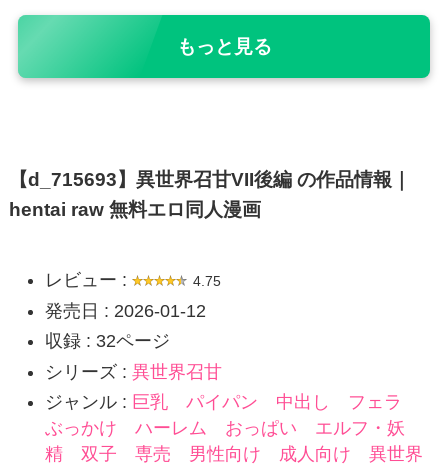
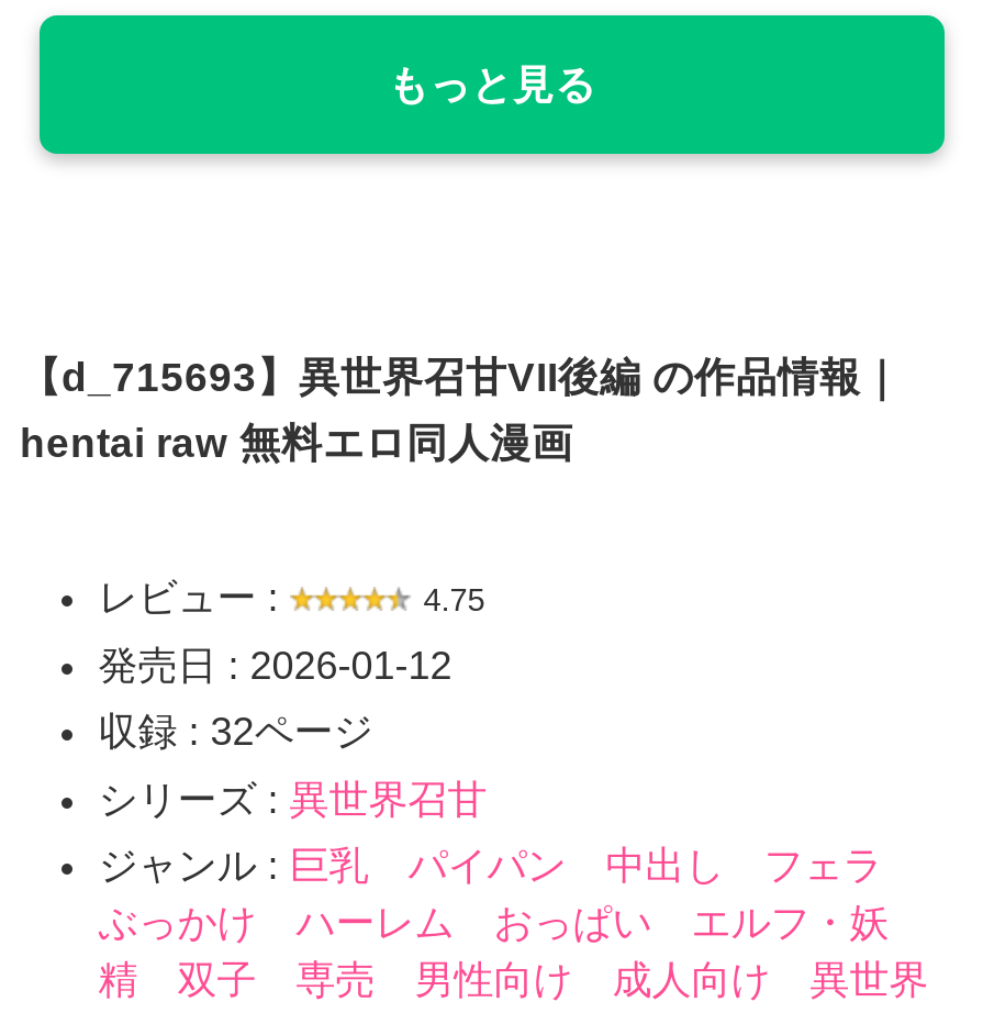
- [image]
